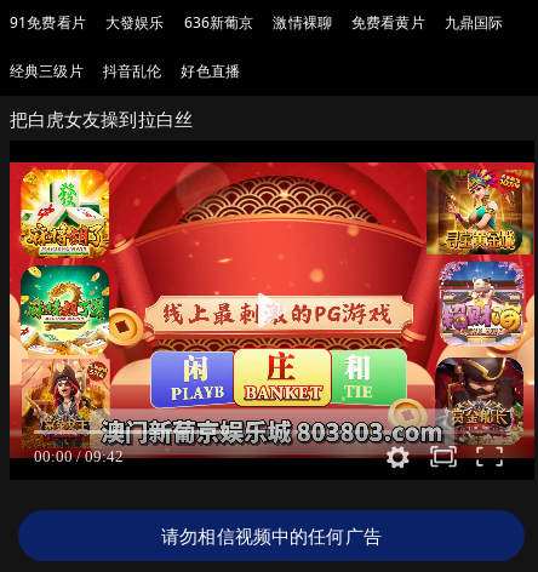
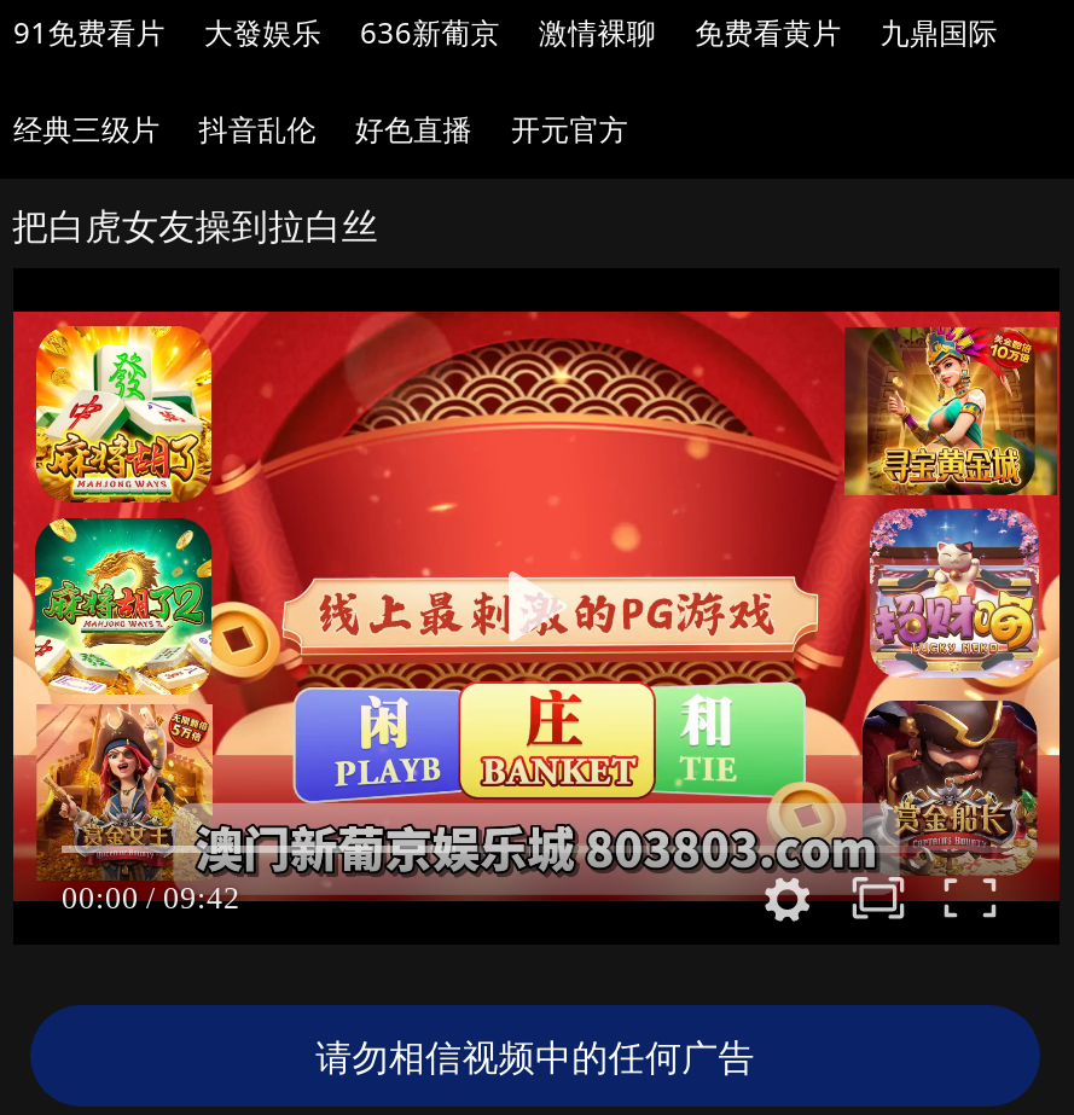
+ 开元官方
